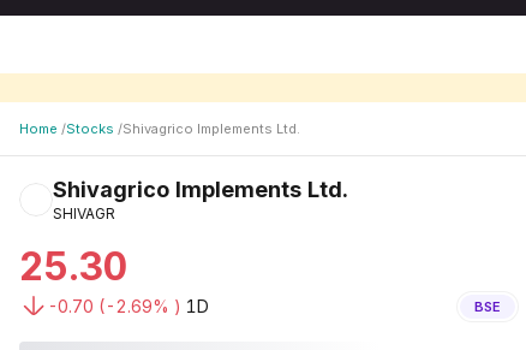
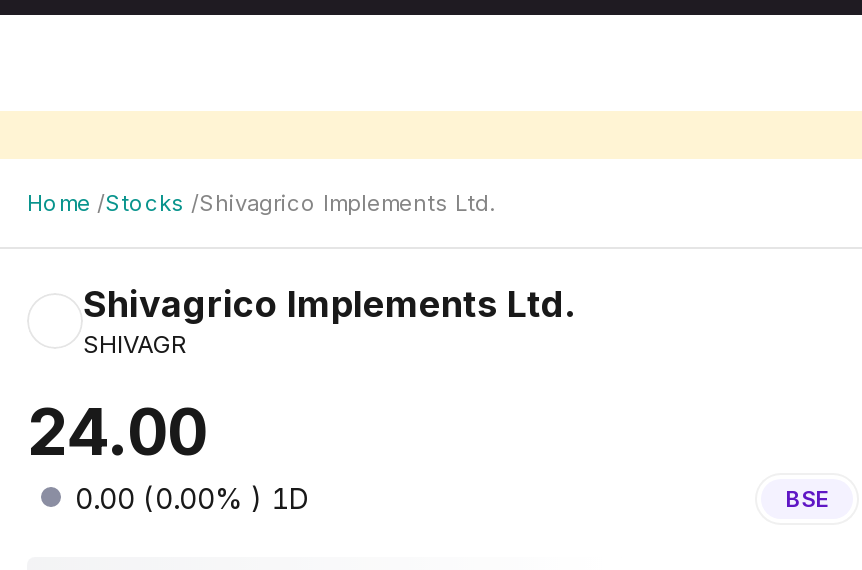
- 25.30
+ 24.00

- -0.70 (-2.69% ) 1D
+ 0.00 (0.00% ) 1D
